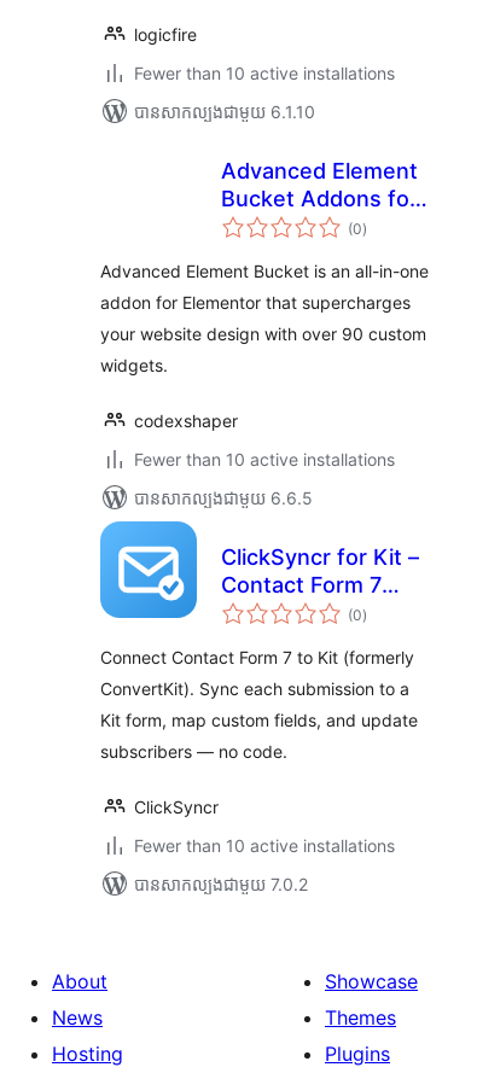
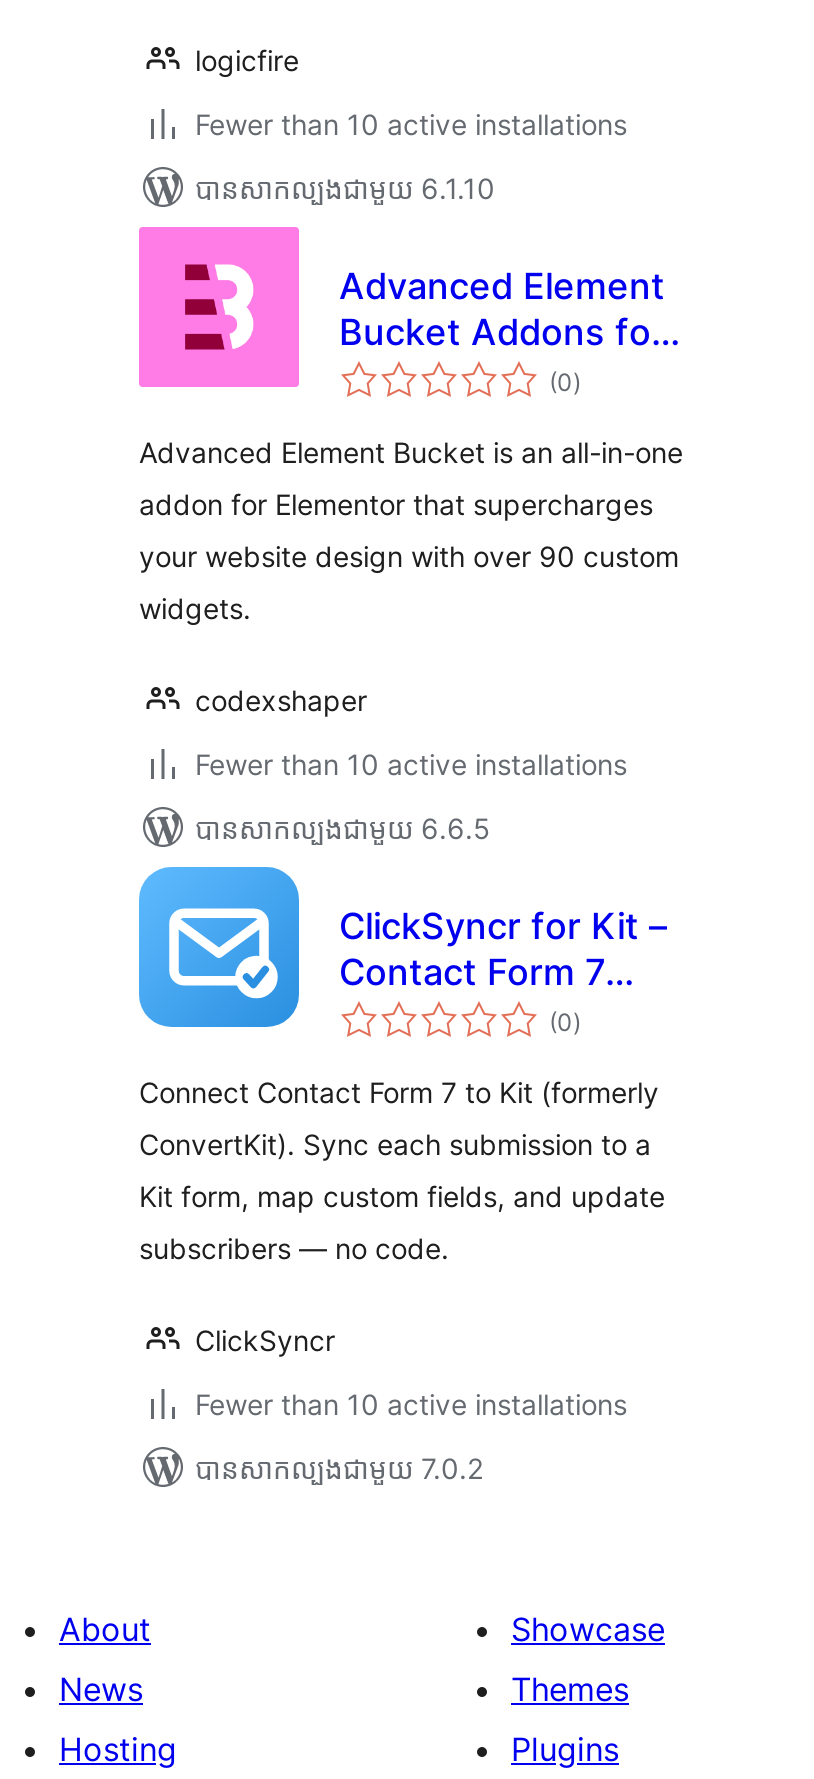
+ [image]
